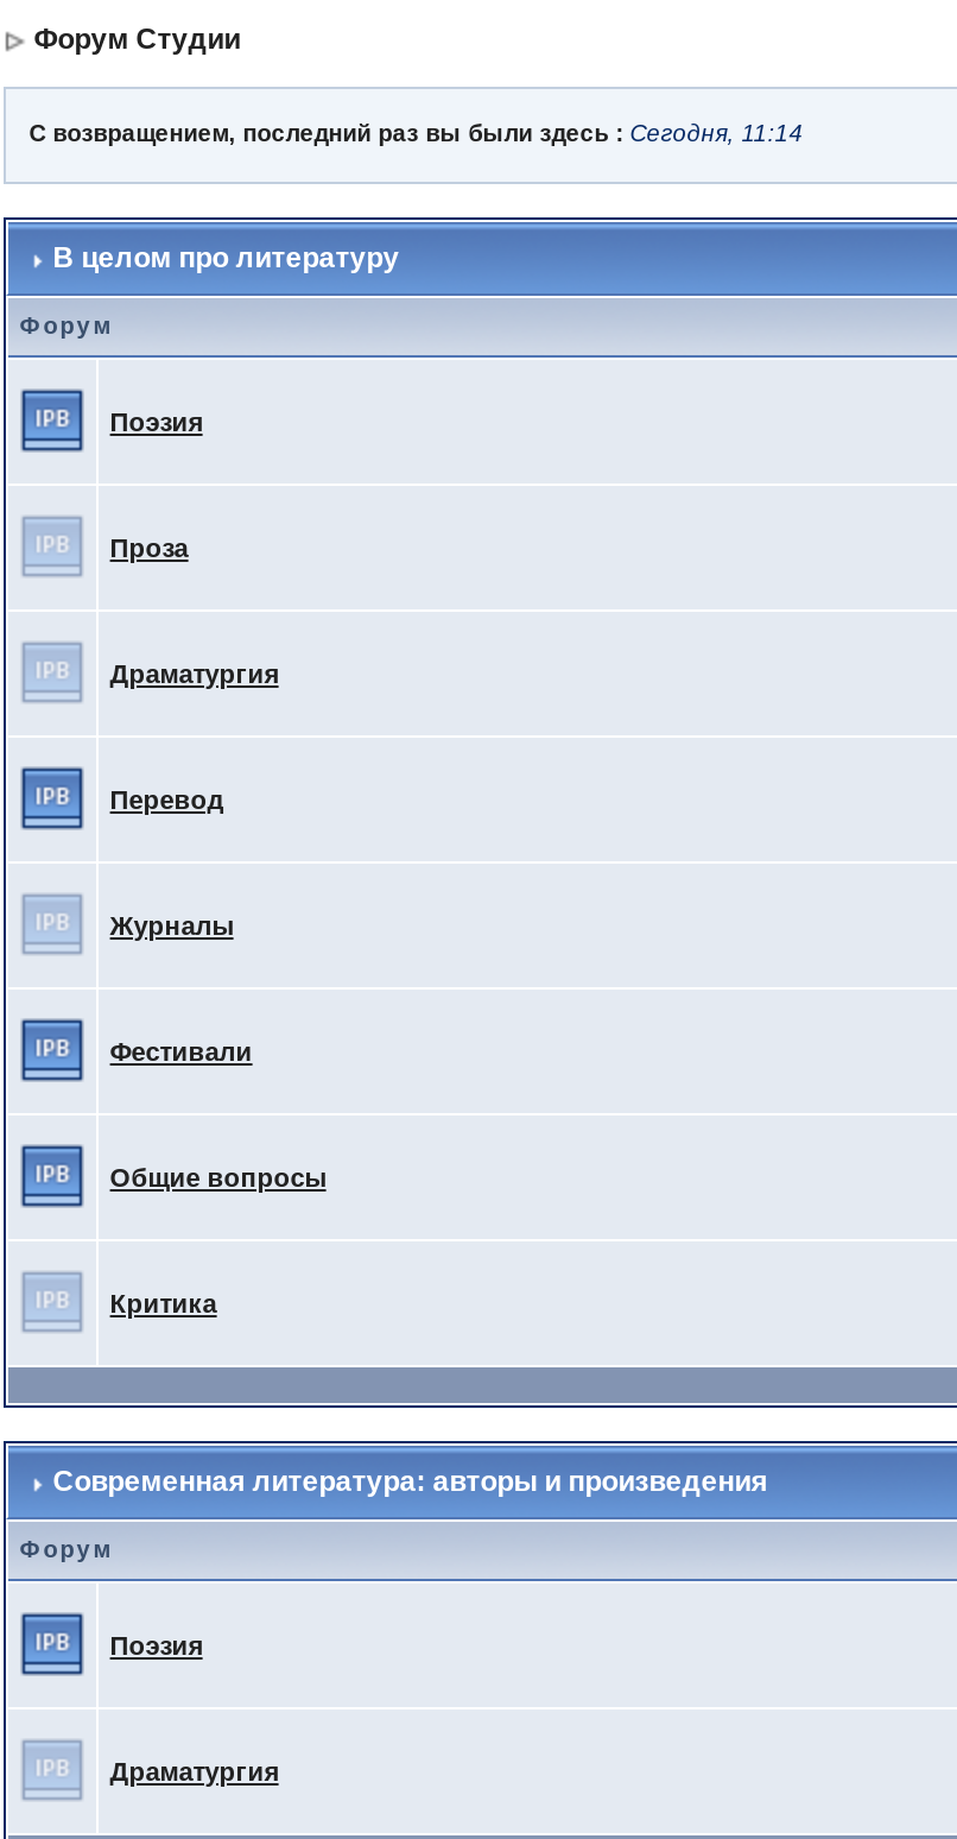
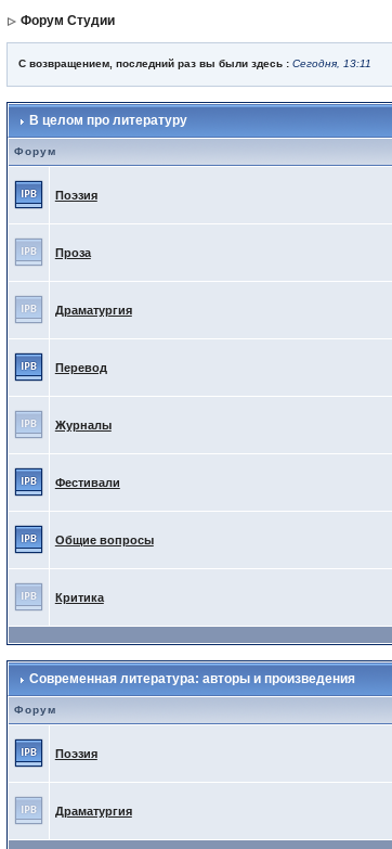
- С возвращением, последний раз вы были здесь : Сегодня, 11:14
+ С возвращением, последний раз вы были здесь : Сегодня, 13:11
